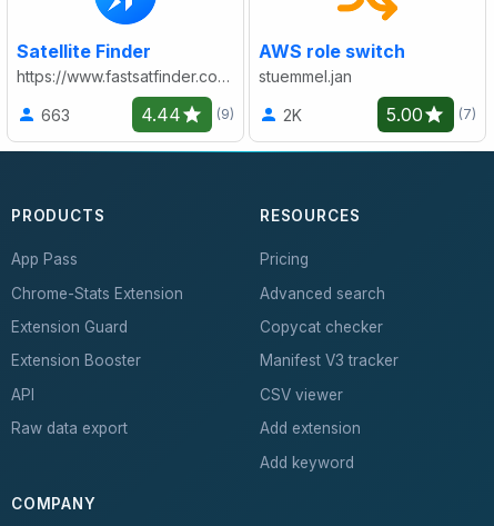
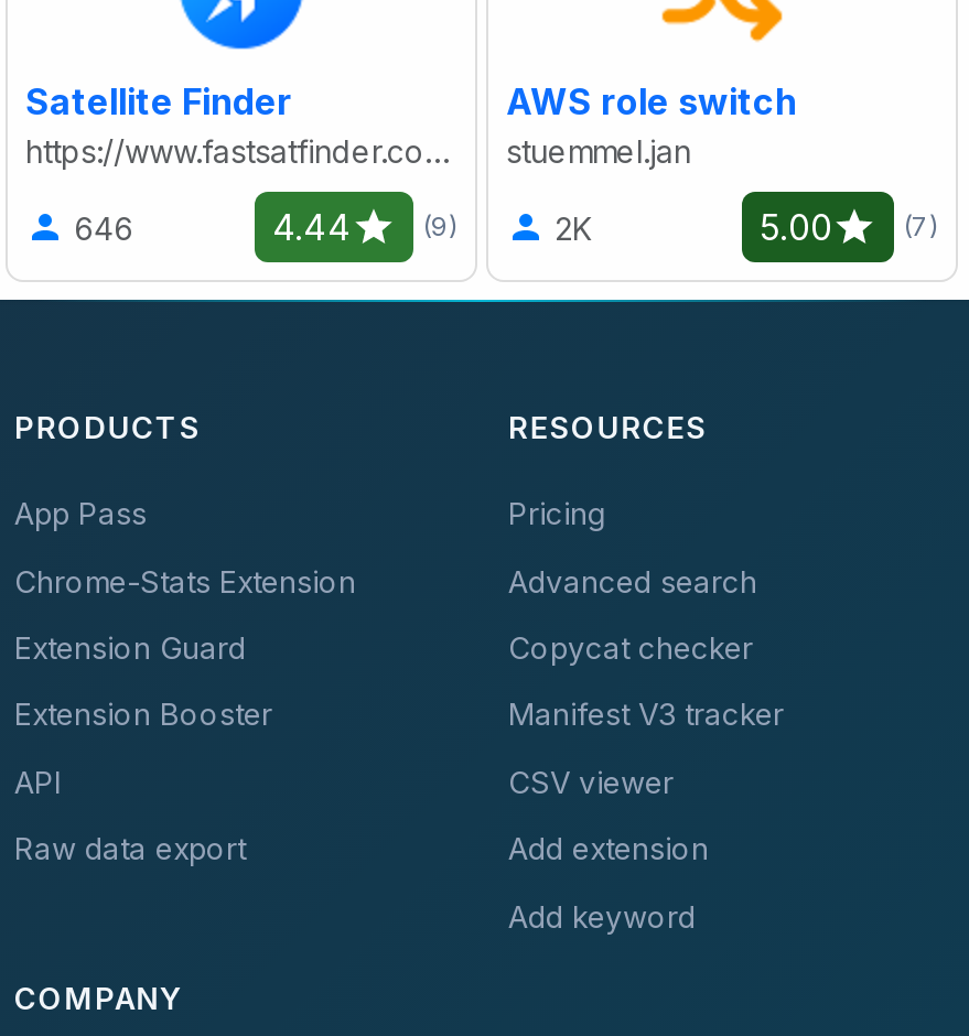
- 663
+ 646
